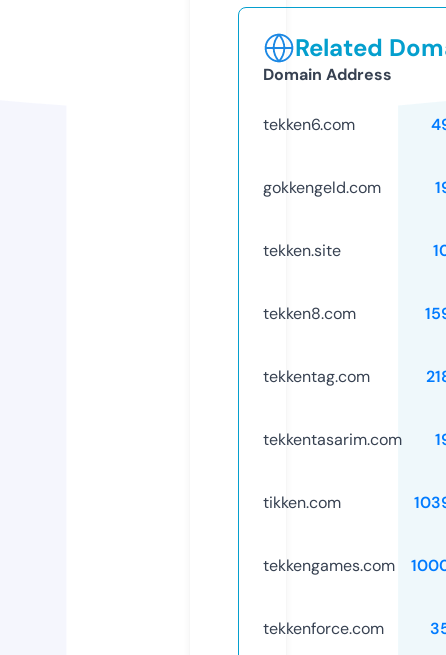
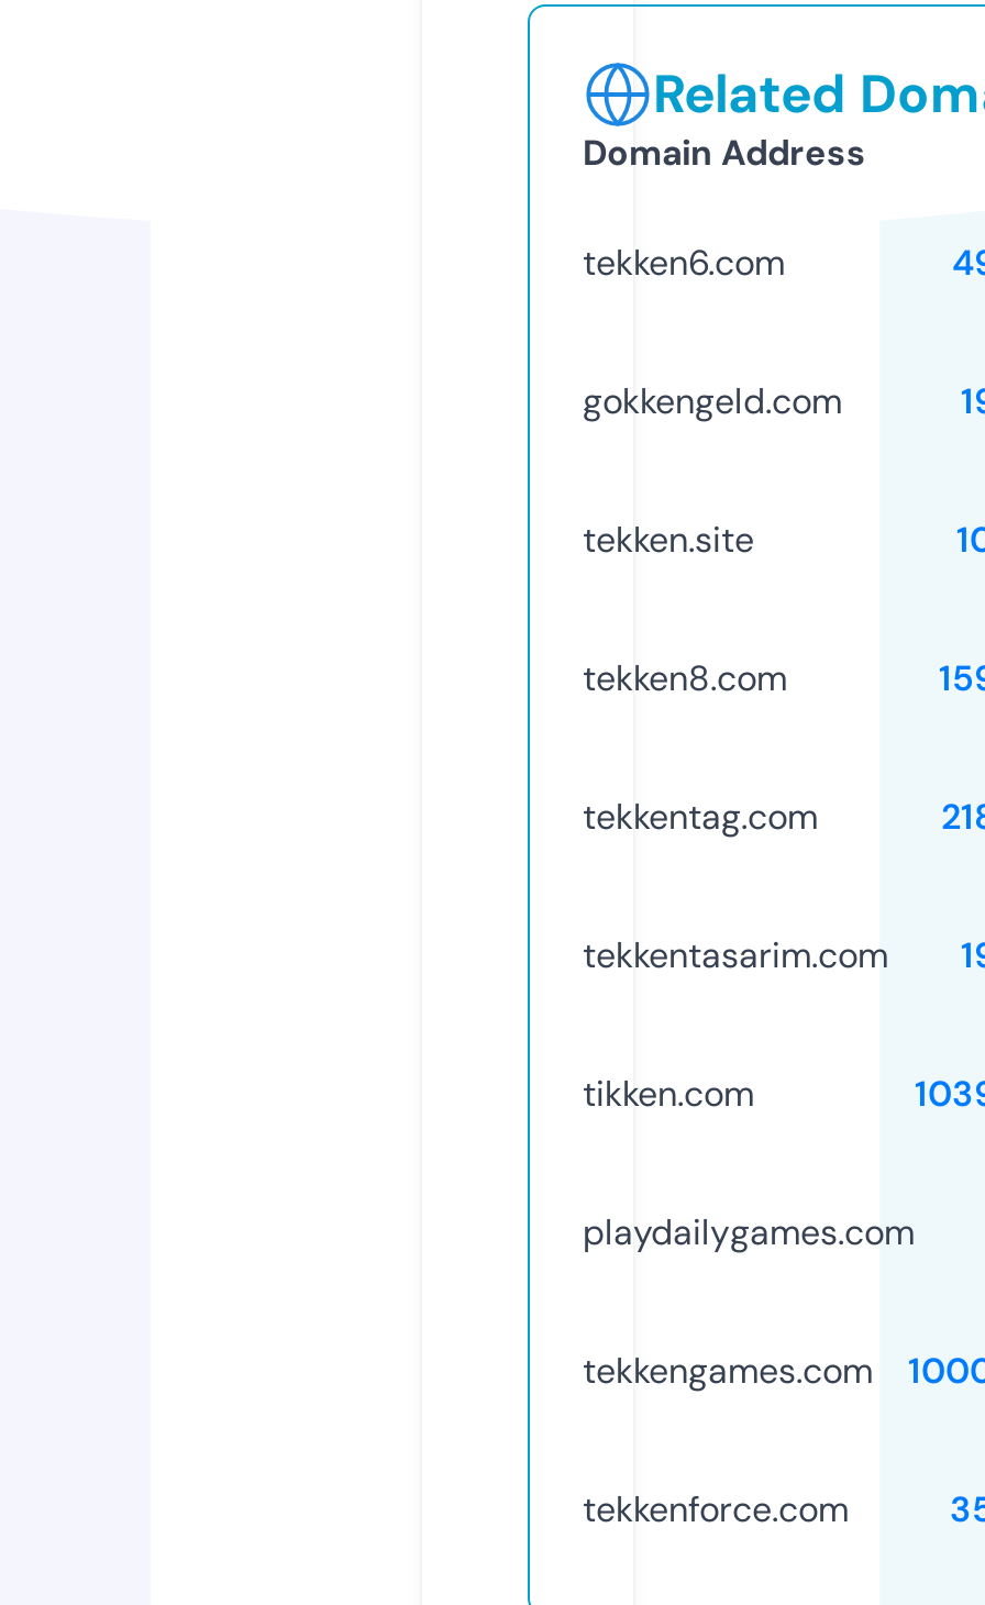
+ playdailygames.com
